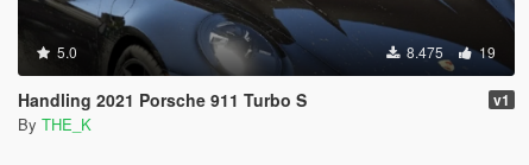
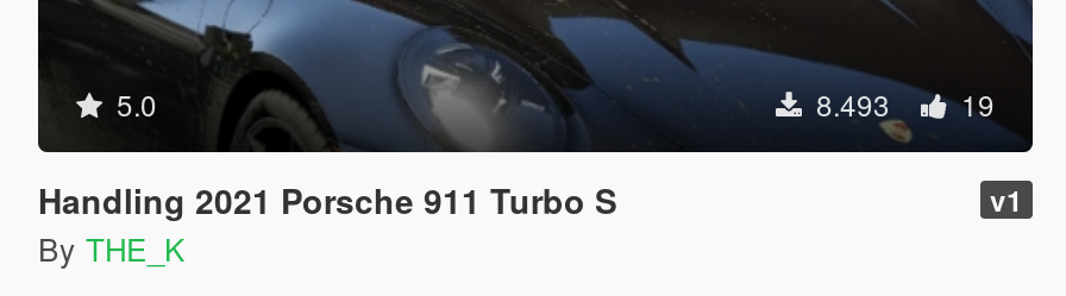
- 8.475 19
+ 8.493 19
